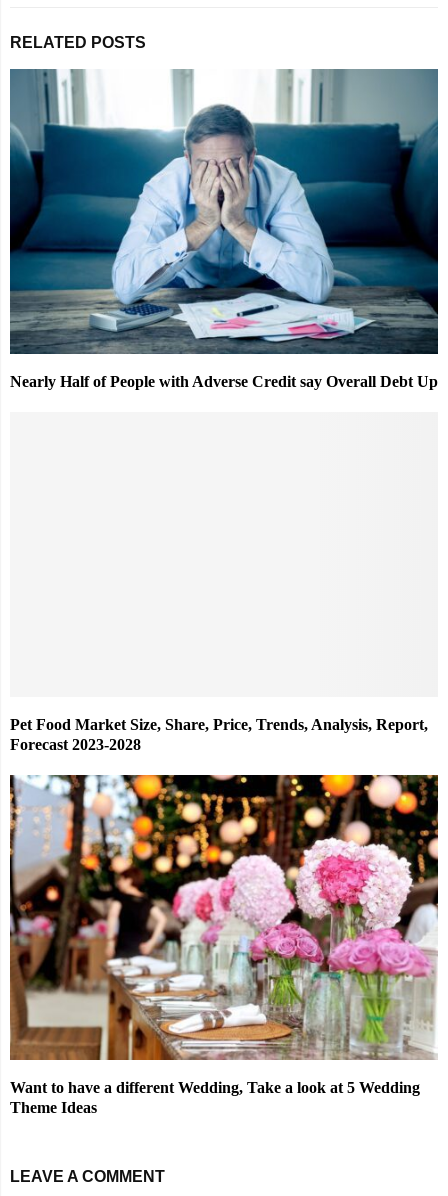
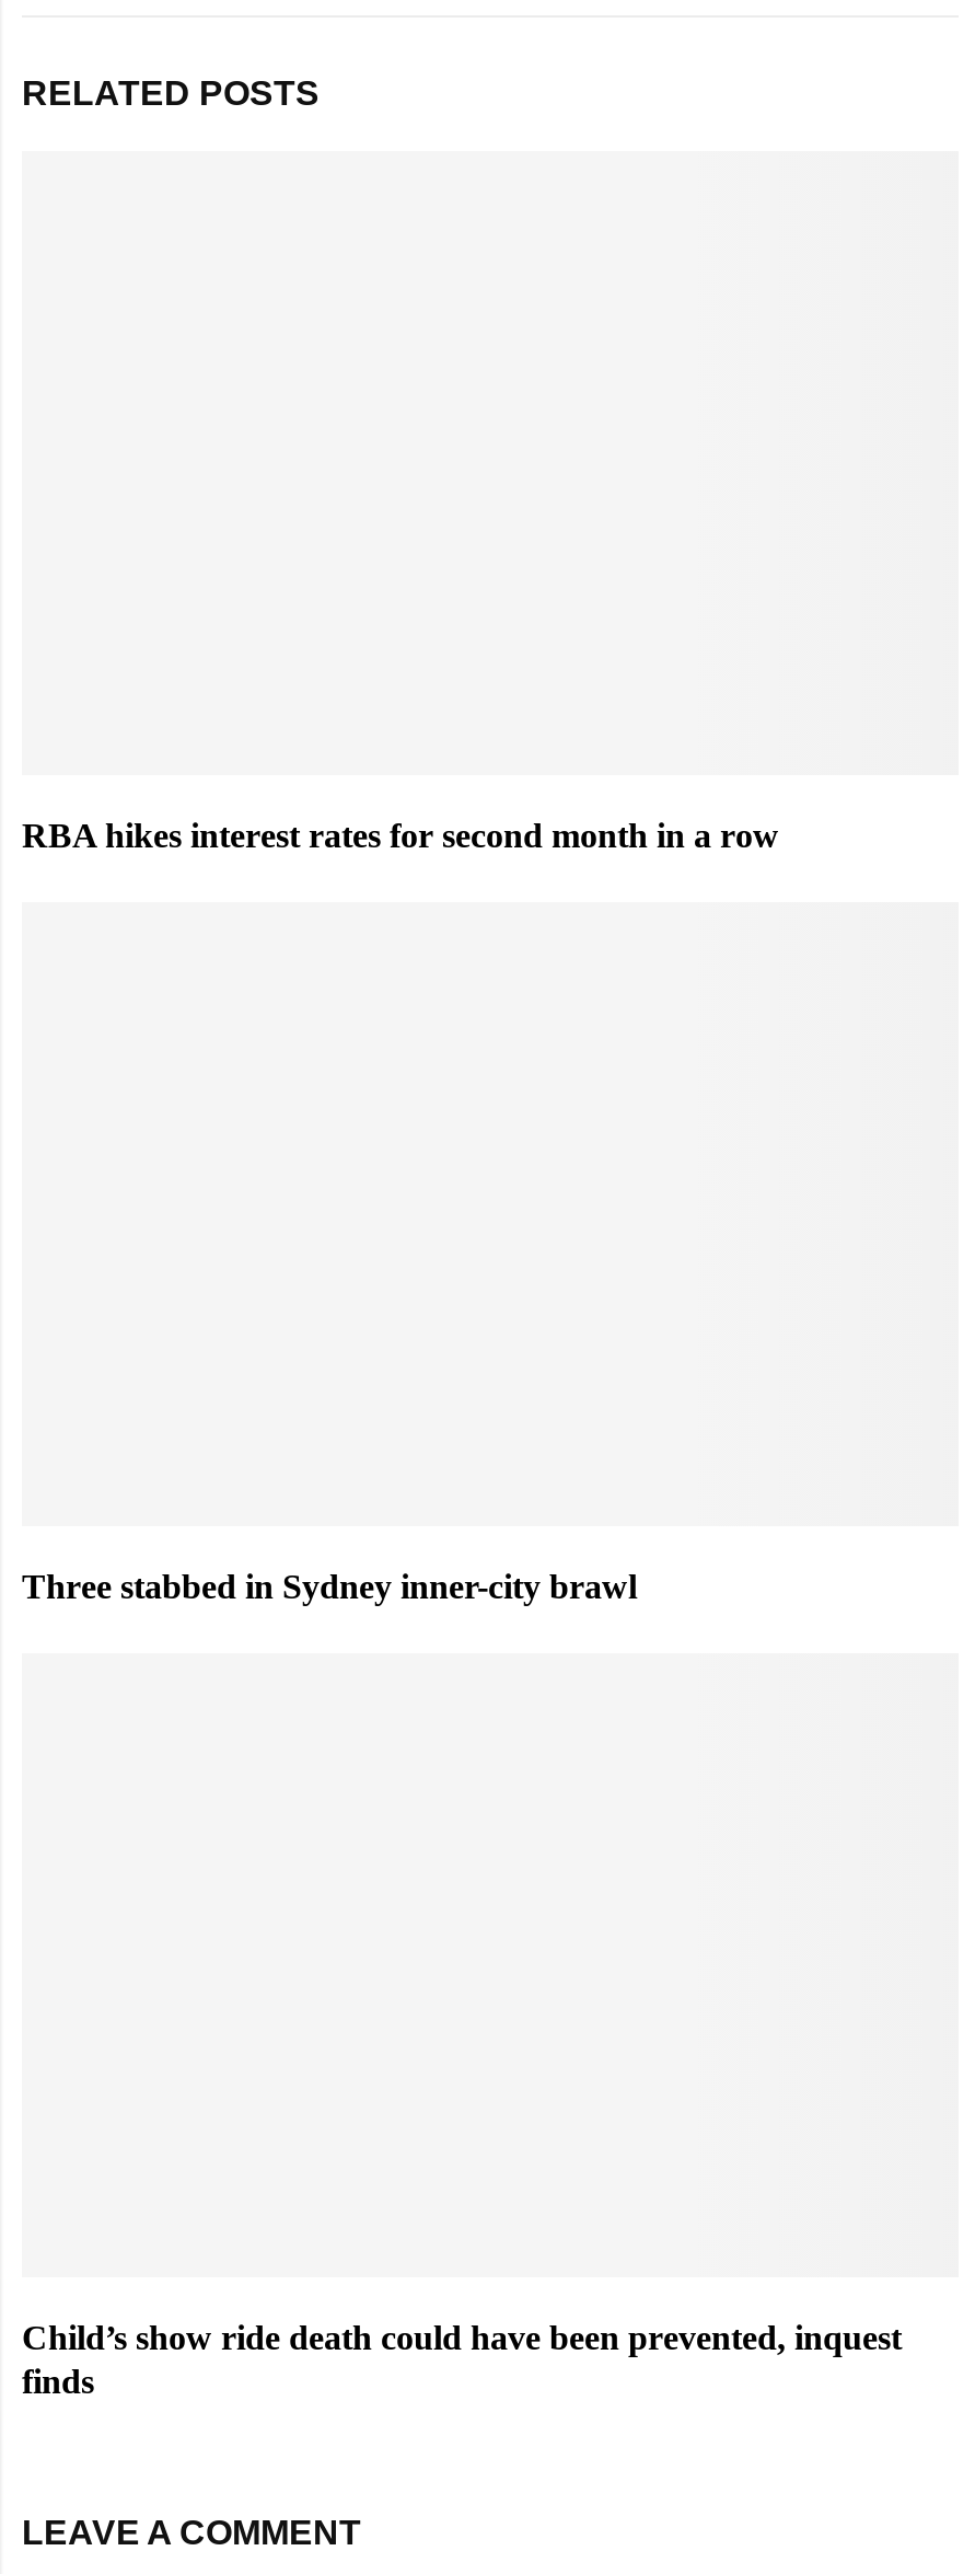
- [image]

- Nearly Half of People with Adverse Credit say Overall Debt Up
+ RBA hikes interest rates for second month in a row

- Pet Food Market Size, Share, Price, Trends, Analysis, Report,
- Forecast 2023-2028
+ Three stabbed in Sydney inner-city brawl

- [image]

- Want to have a different Wedding, Take a look at 5 Wedding
- Theme Ideas
+ Child’s show ride death could have been prevented, inquest
+ finds
